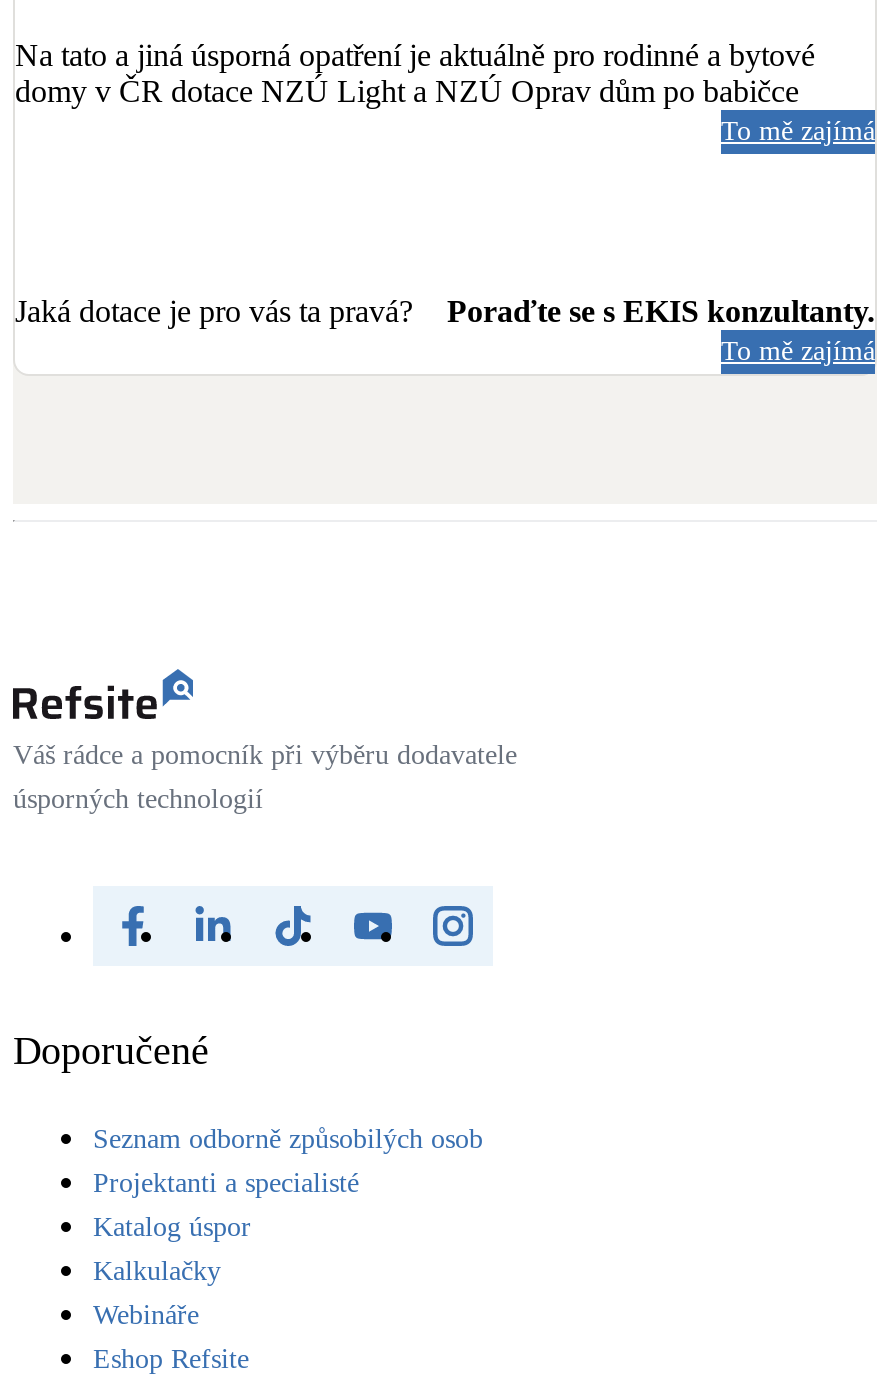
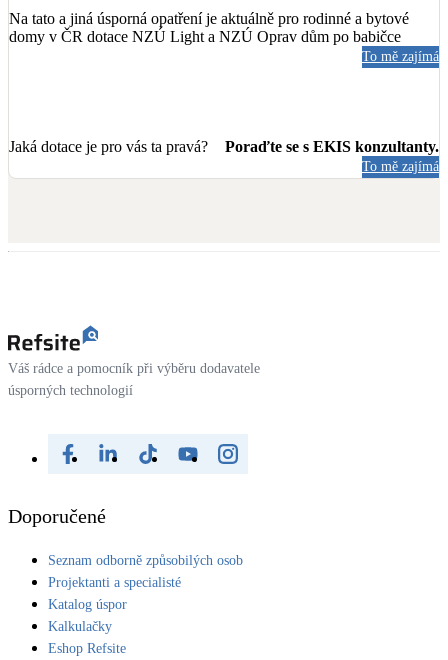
- Webináře
